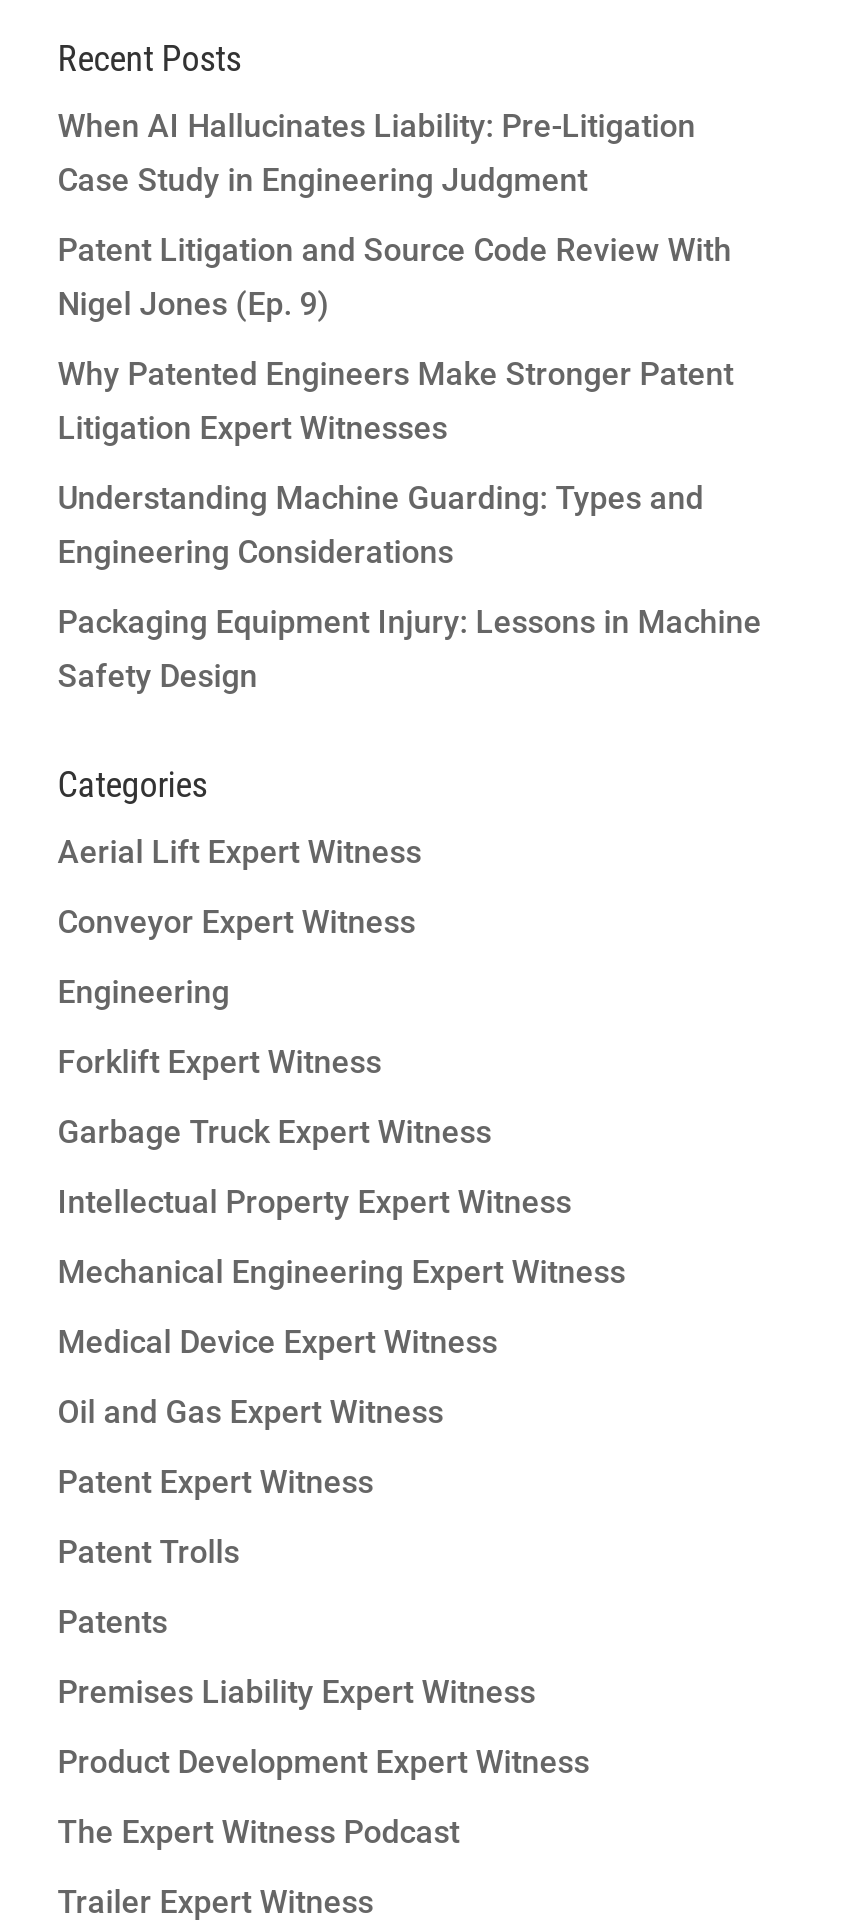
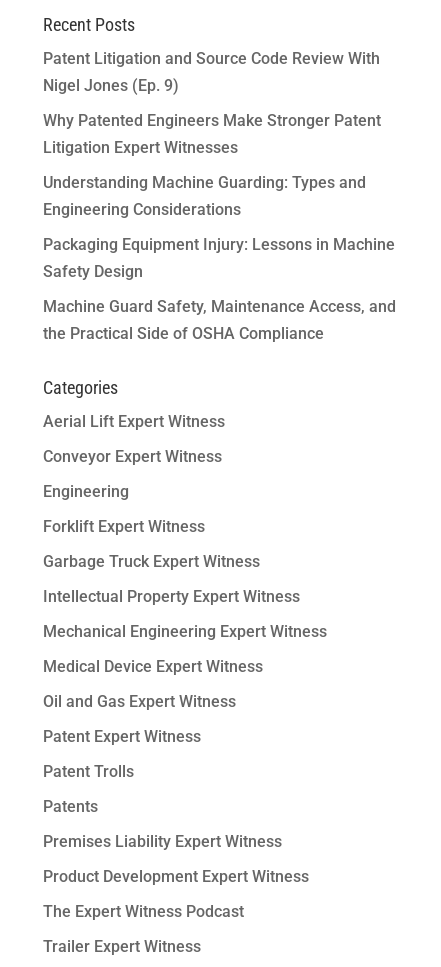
- When AI Hallucinates Liability: Pre-Litigation
- Case Study in Engineering Judgment

moved up: Patent Litigation and Source Code Review With | Nigel Jones (Ep. 9) | Why Patented Engineers Make Stronger Patent | Litigation Expert Witnesses | Understanding Machine Guarding: Types and | Engineering Considerations | Packaging Equipment Injury: Lessons in Machine | Safety Design

+ Machine Guard Safety, Maintenance Access, and
+ the Practical Side of OSHA Compliance
